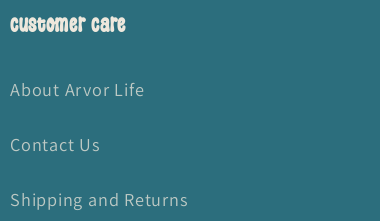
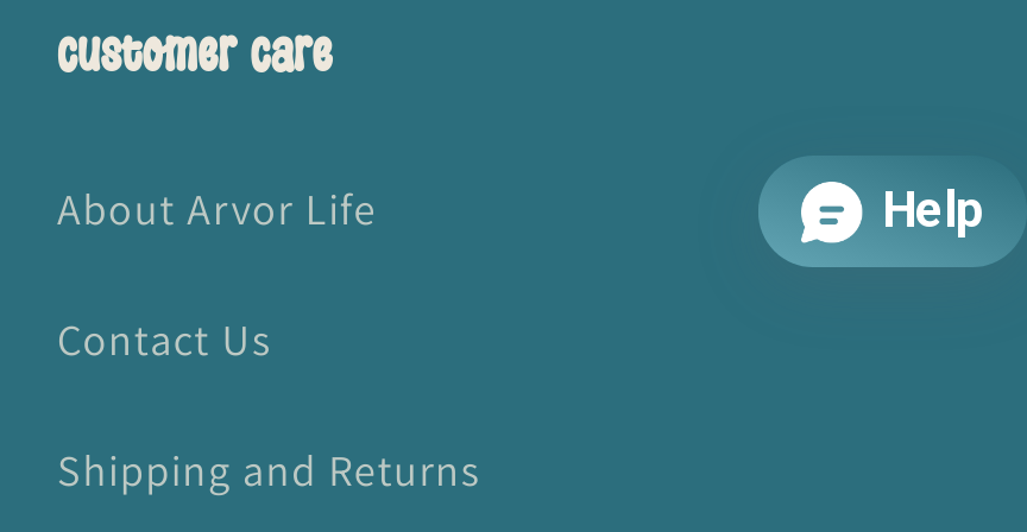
+ [image]
